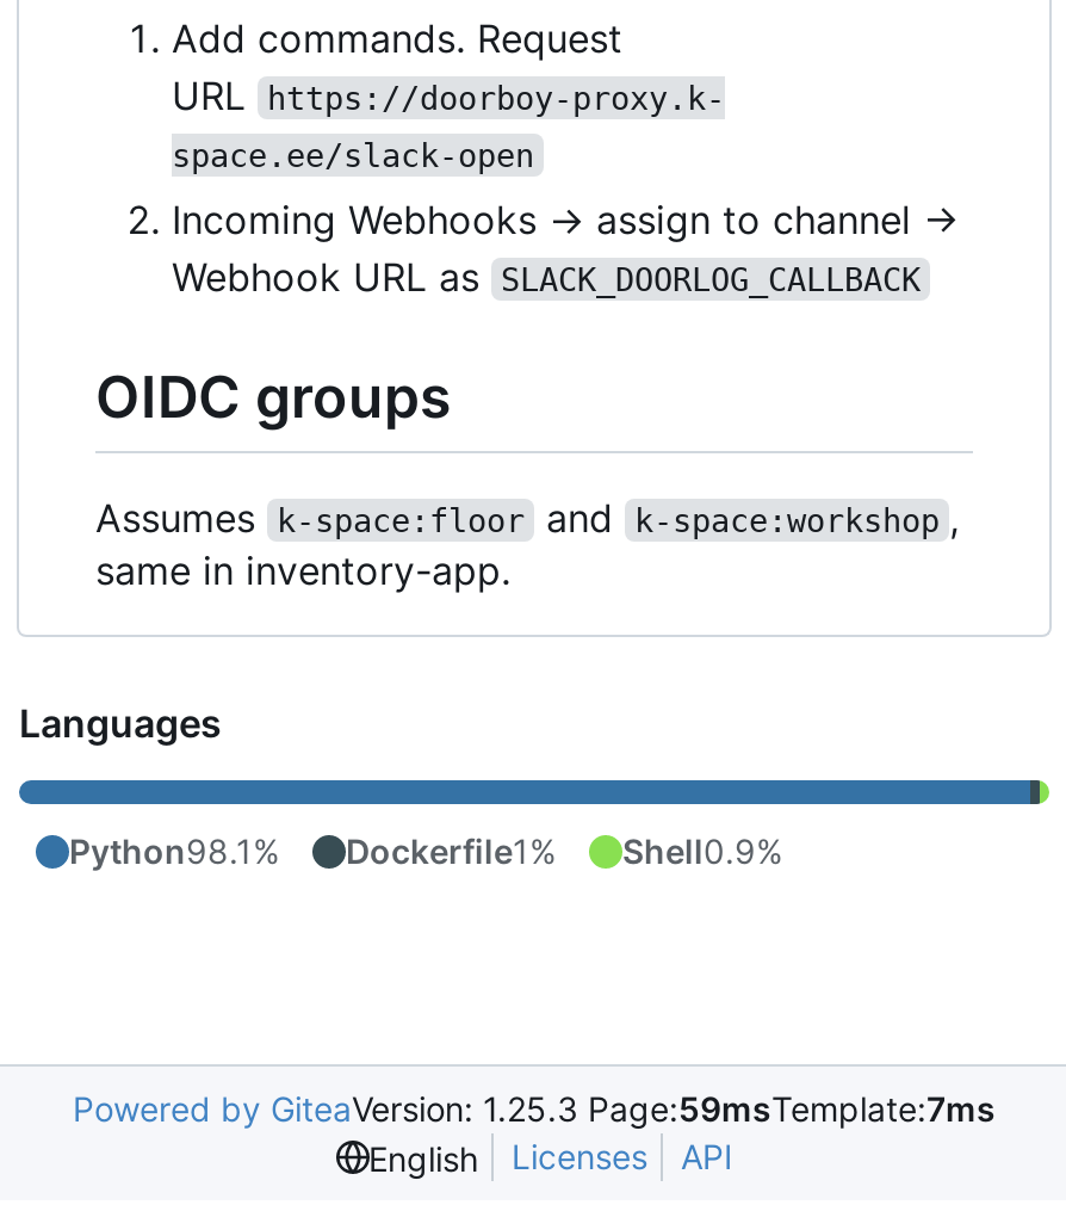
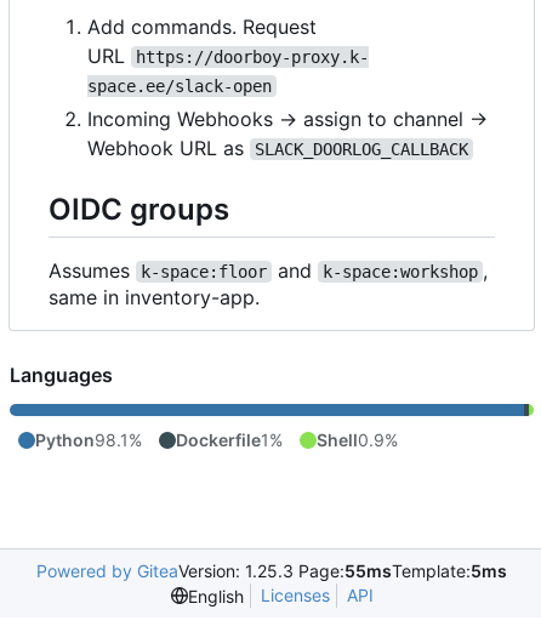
- Powered by GiteaVersion: 1.25.3 Page:59msTemplate:7ms
+ Powered by GiteaVersion: 1.25.3 Page:55msTemplate:5ms
